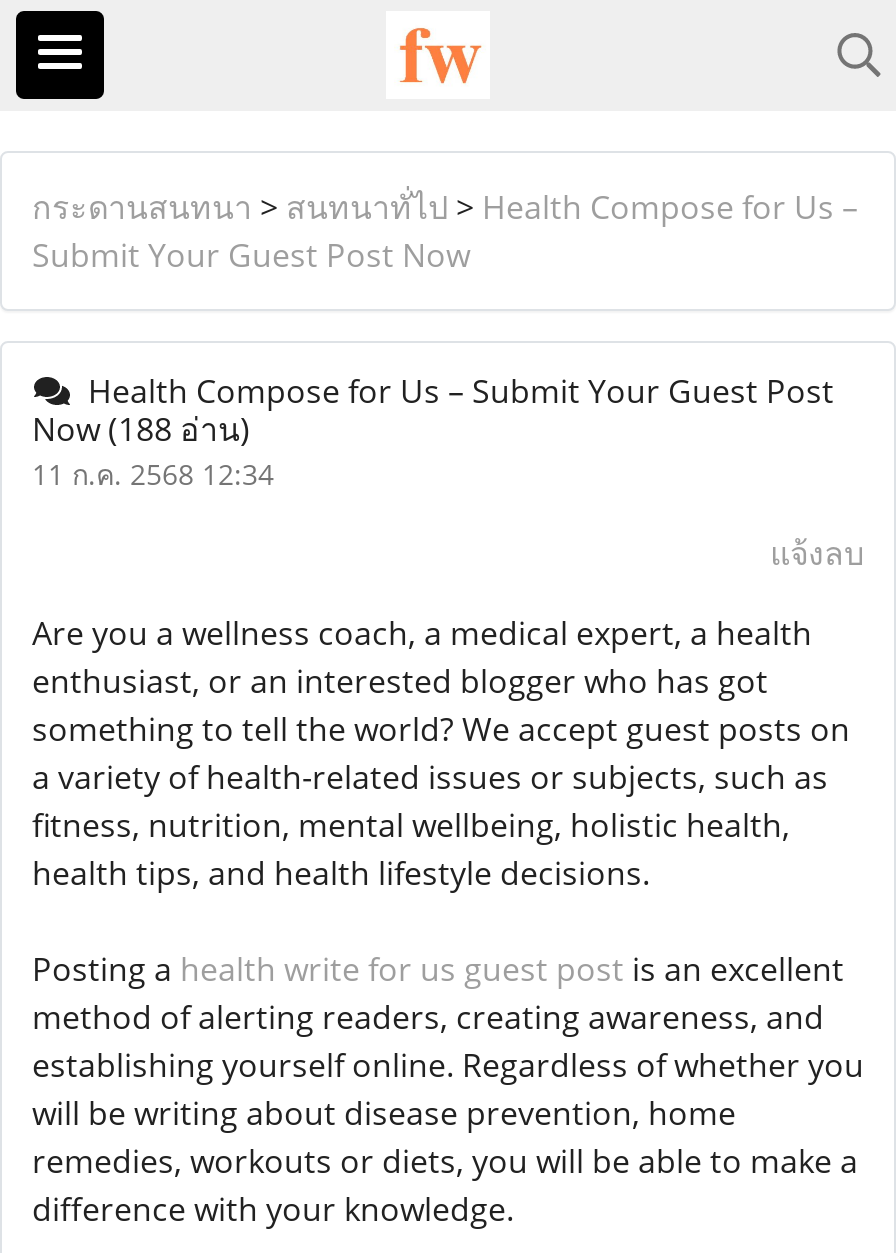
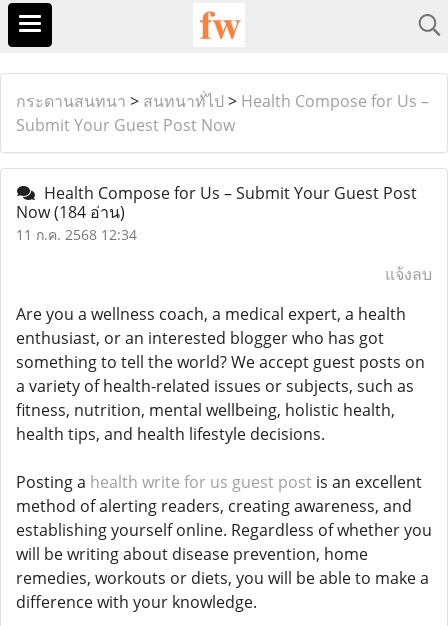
- Now (188 อ่าน)
+ Now (184 อ่าน)
